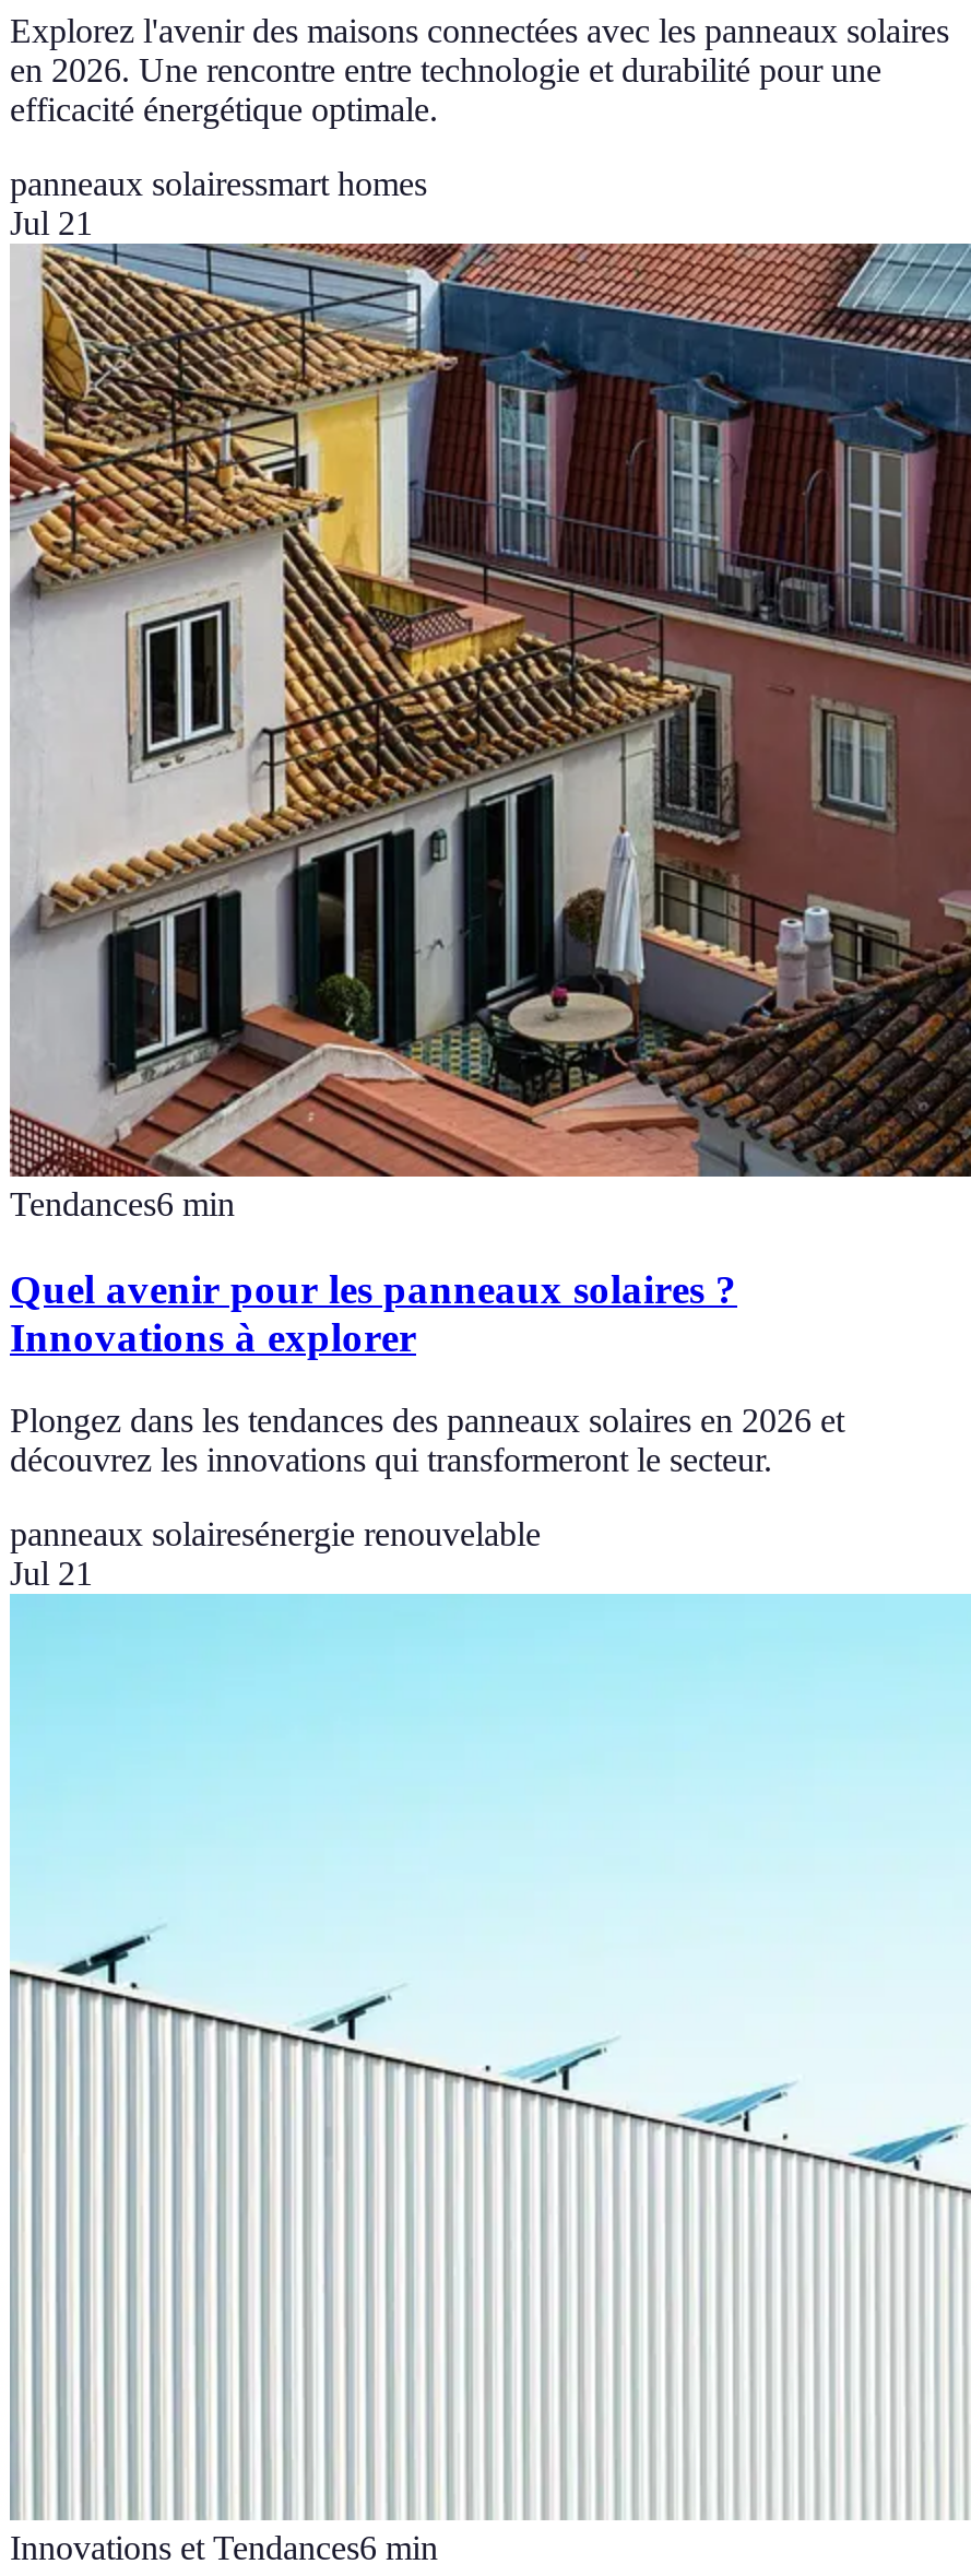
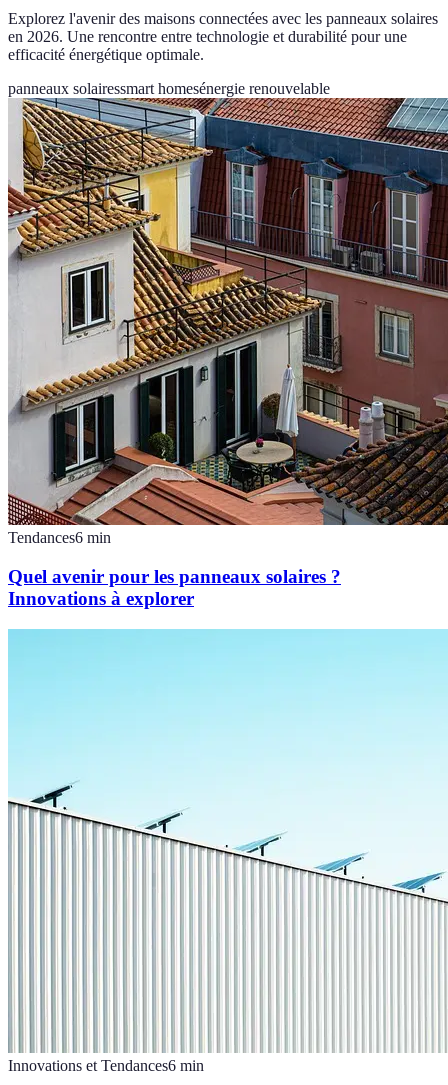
- panneaux solairessmart homes
- Jul 21
+ panneaux solairessmart homesénergie renouvelable

- Plongez dans les tendances des panneaux solaires en 2026 et
- découvrez les innovations qui transformeront le secteur.
- panneaux solairesénergie renouvelable
- Jul 21
